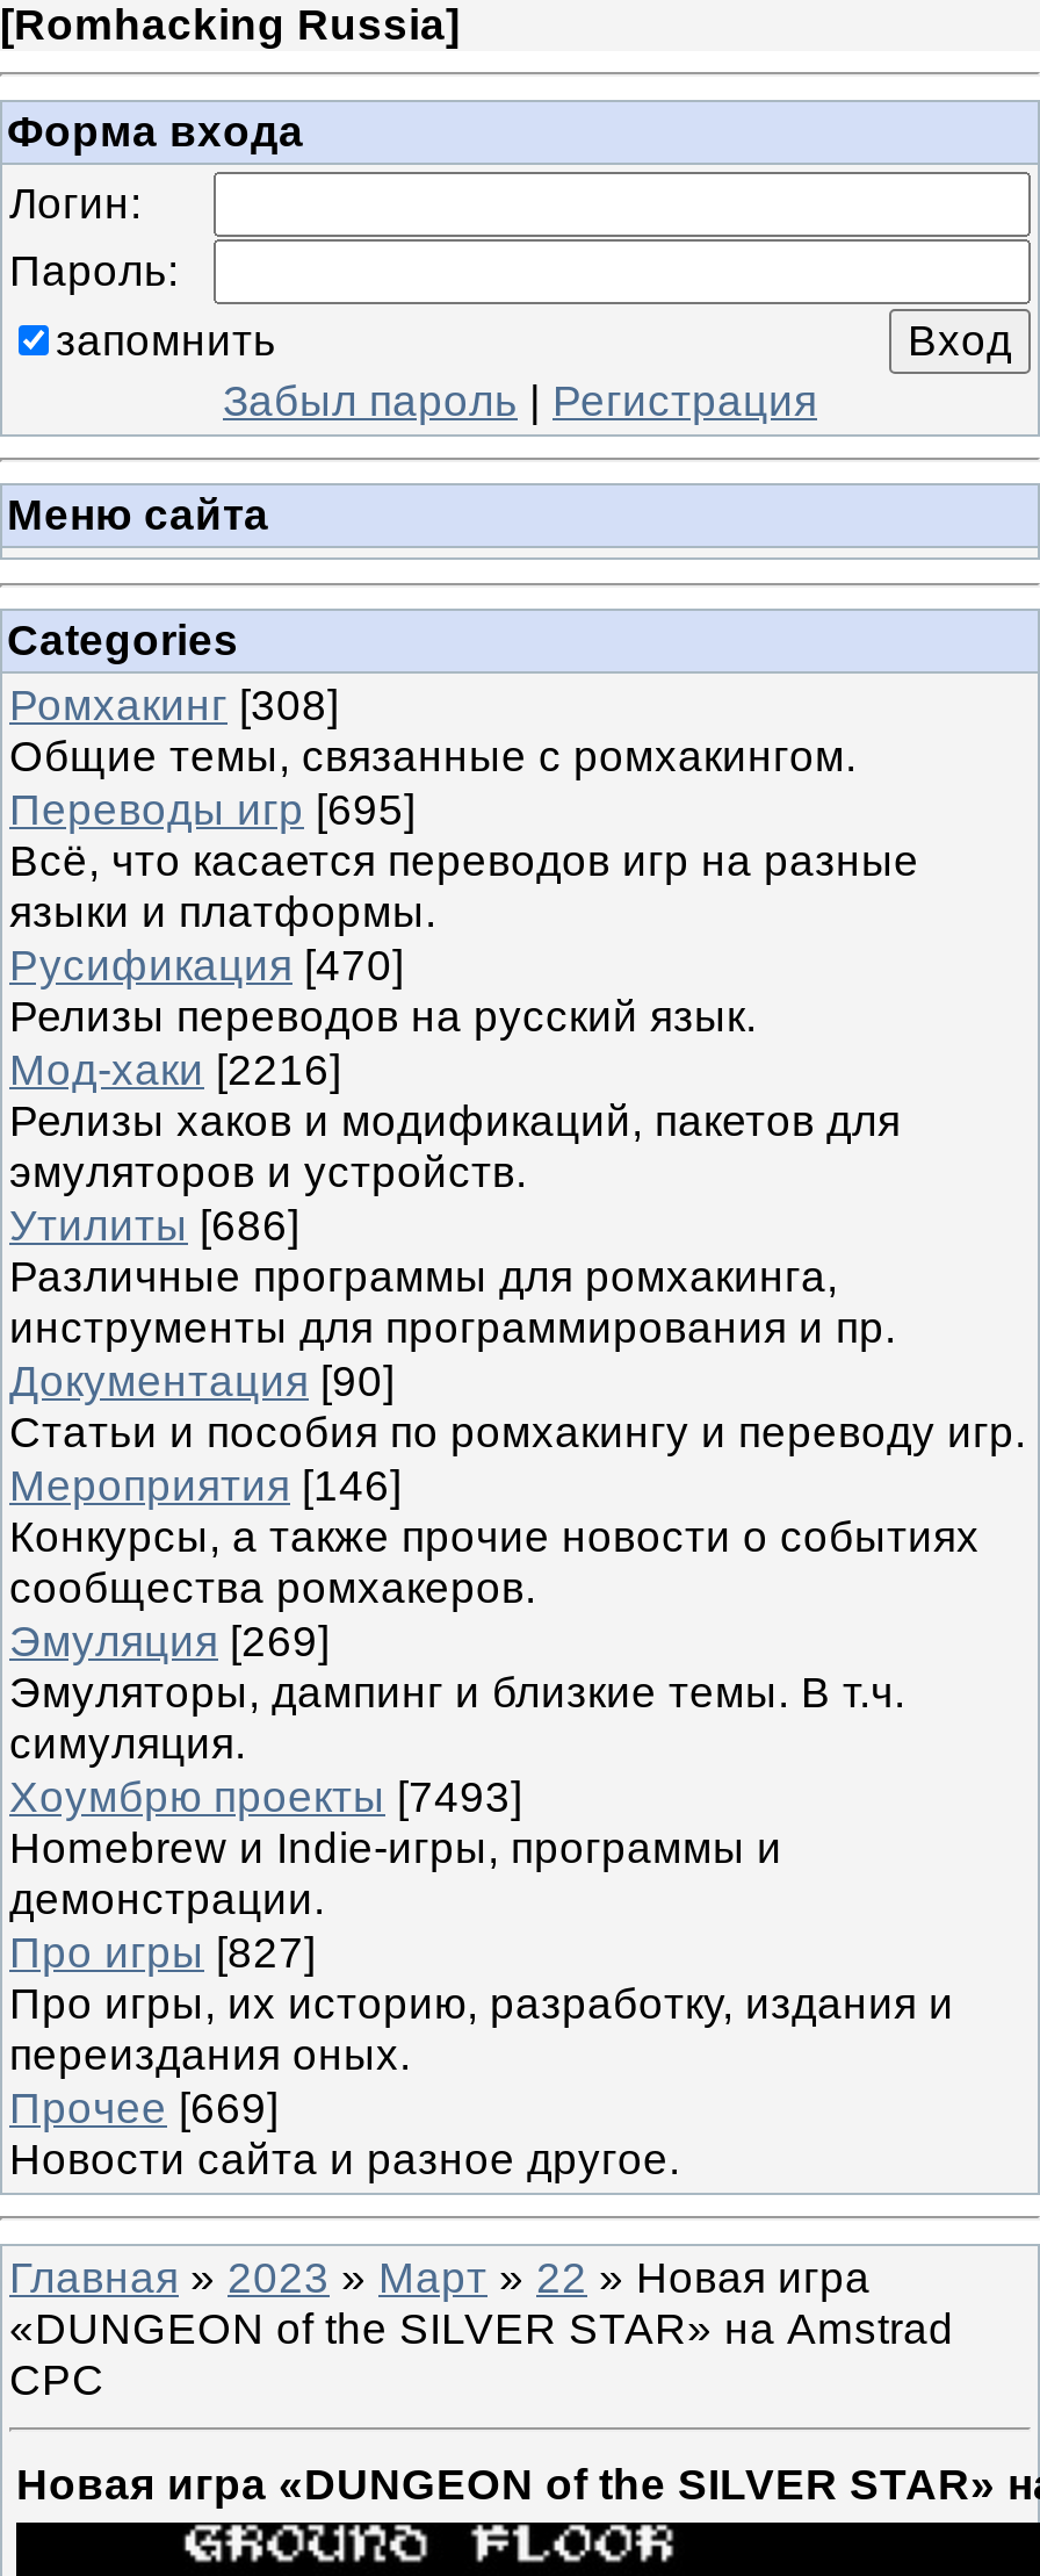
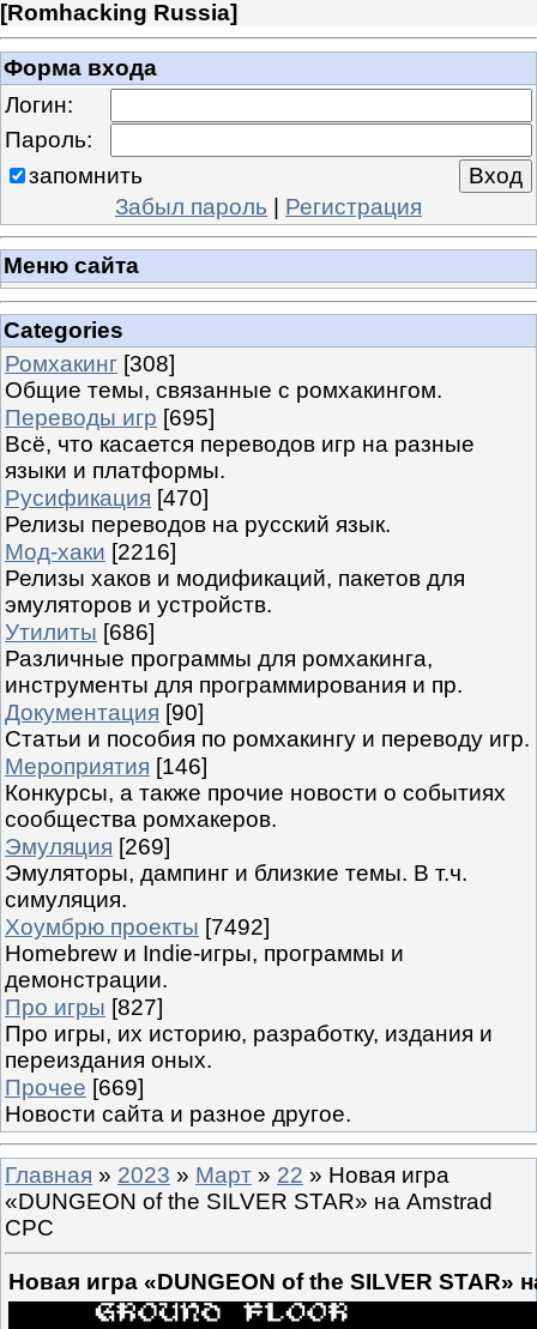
- Хоумбрю проекты [7493]
+ Хоумбрю проекты [7492]
